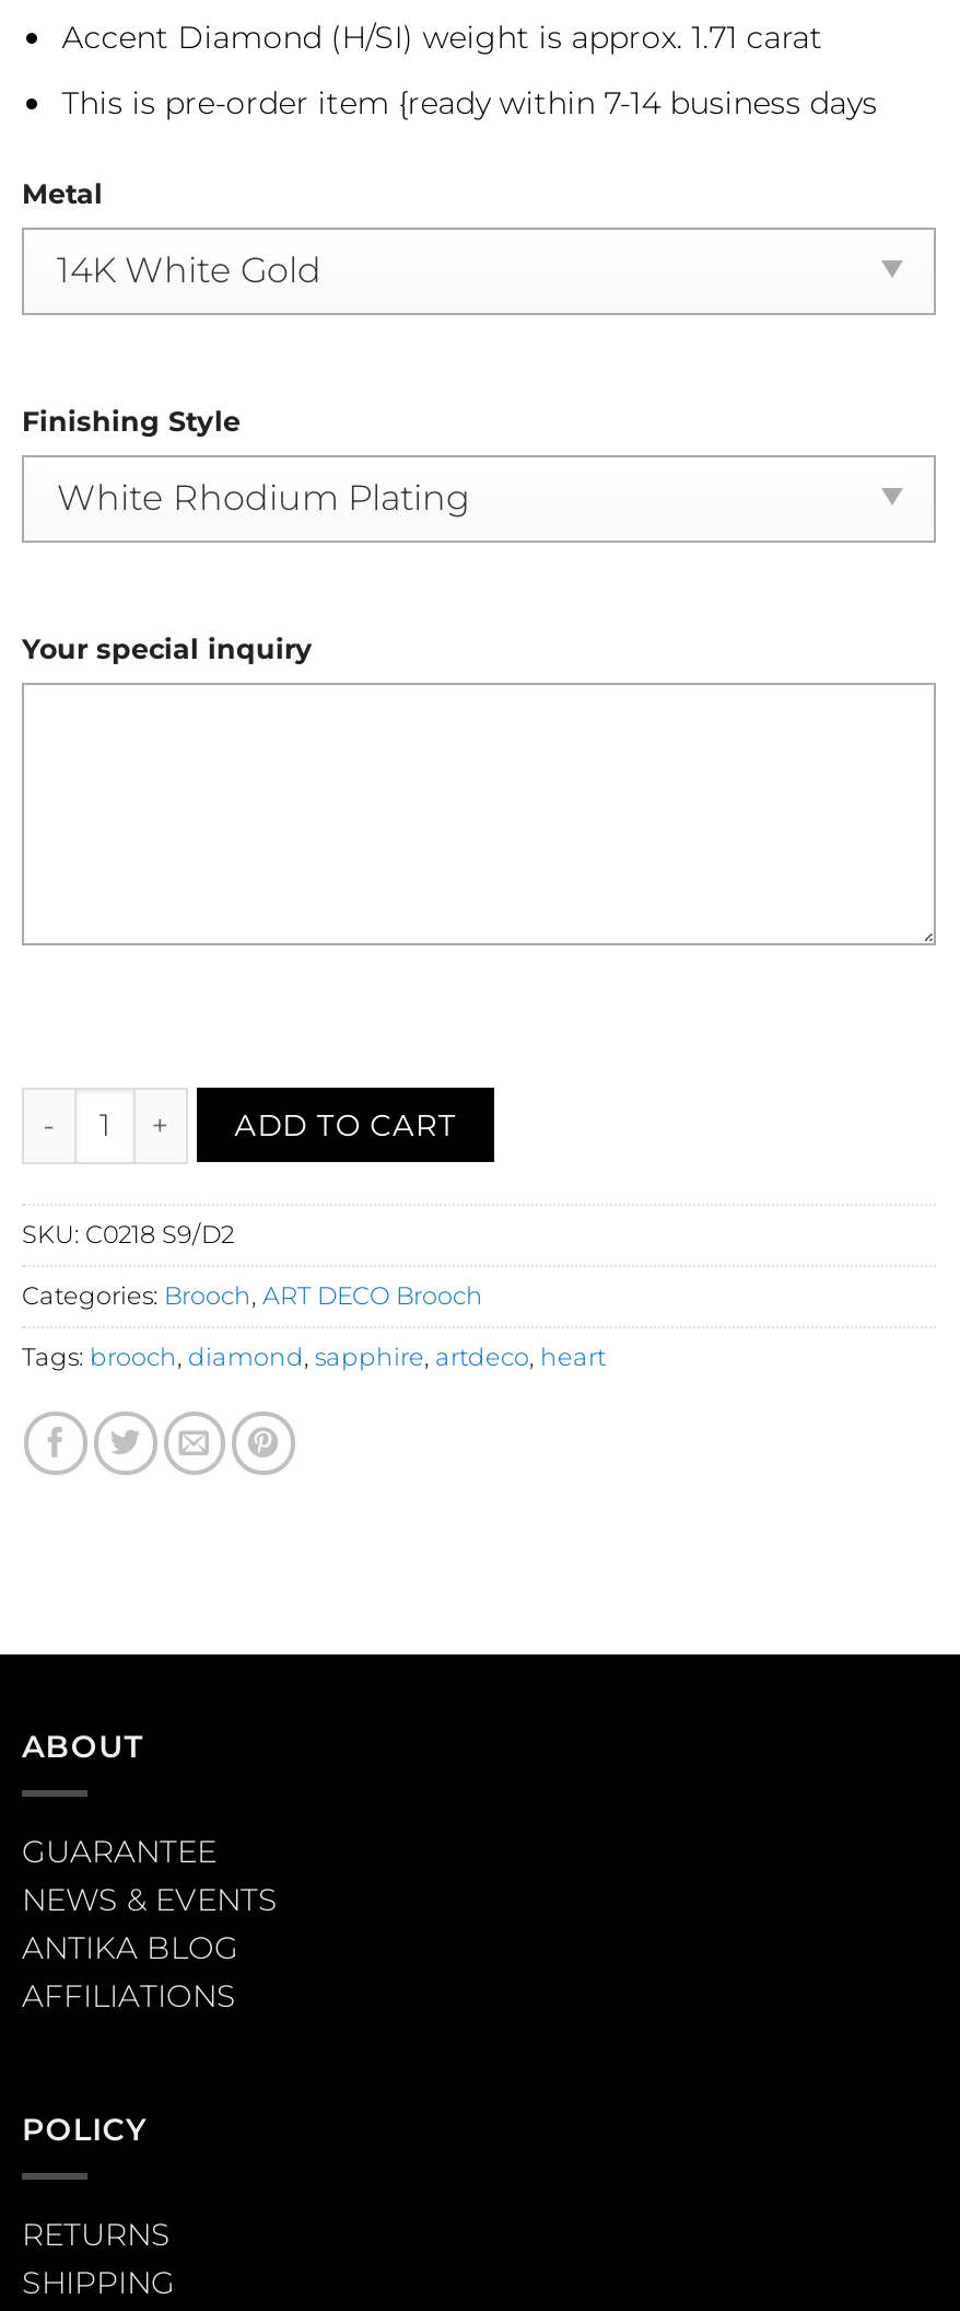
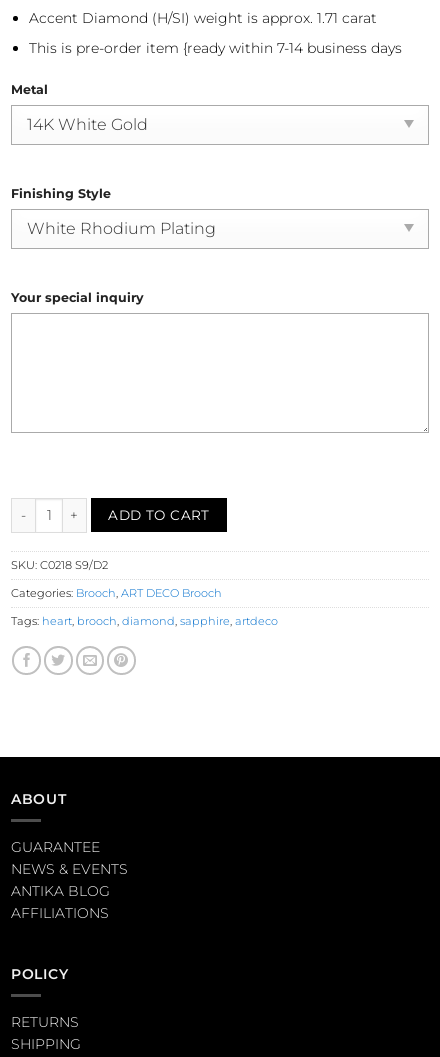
- Tags: brooch, diamond, sapphire, artdeco, heart
+ Tags: heart, brooch, diamond, sapphire, artdeco
